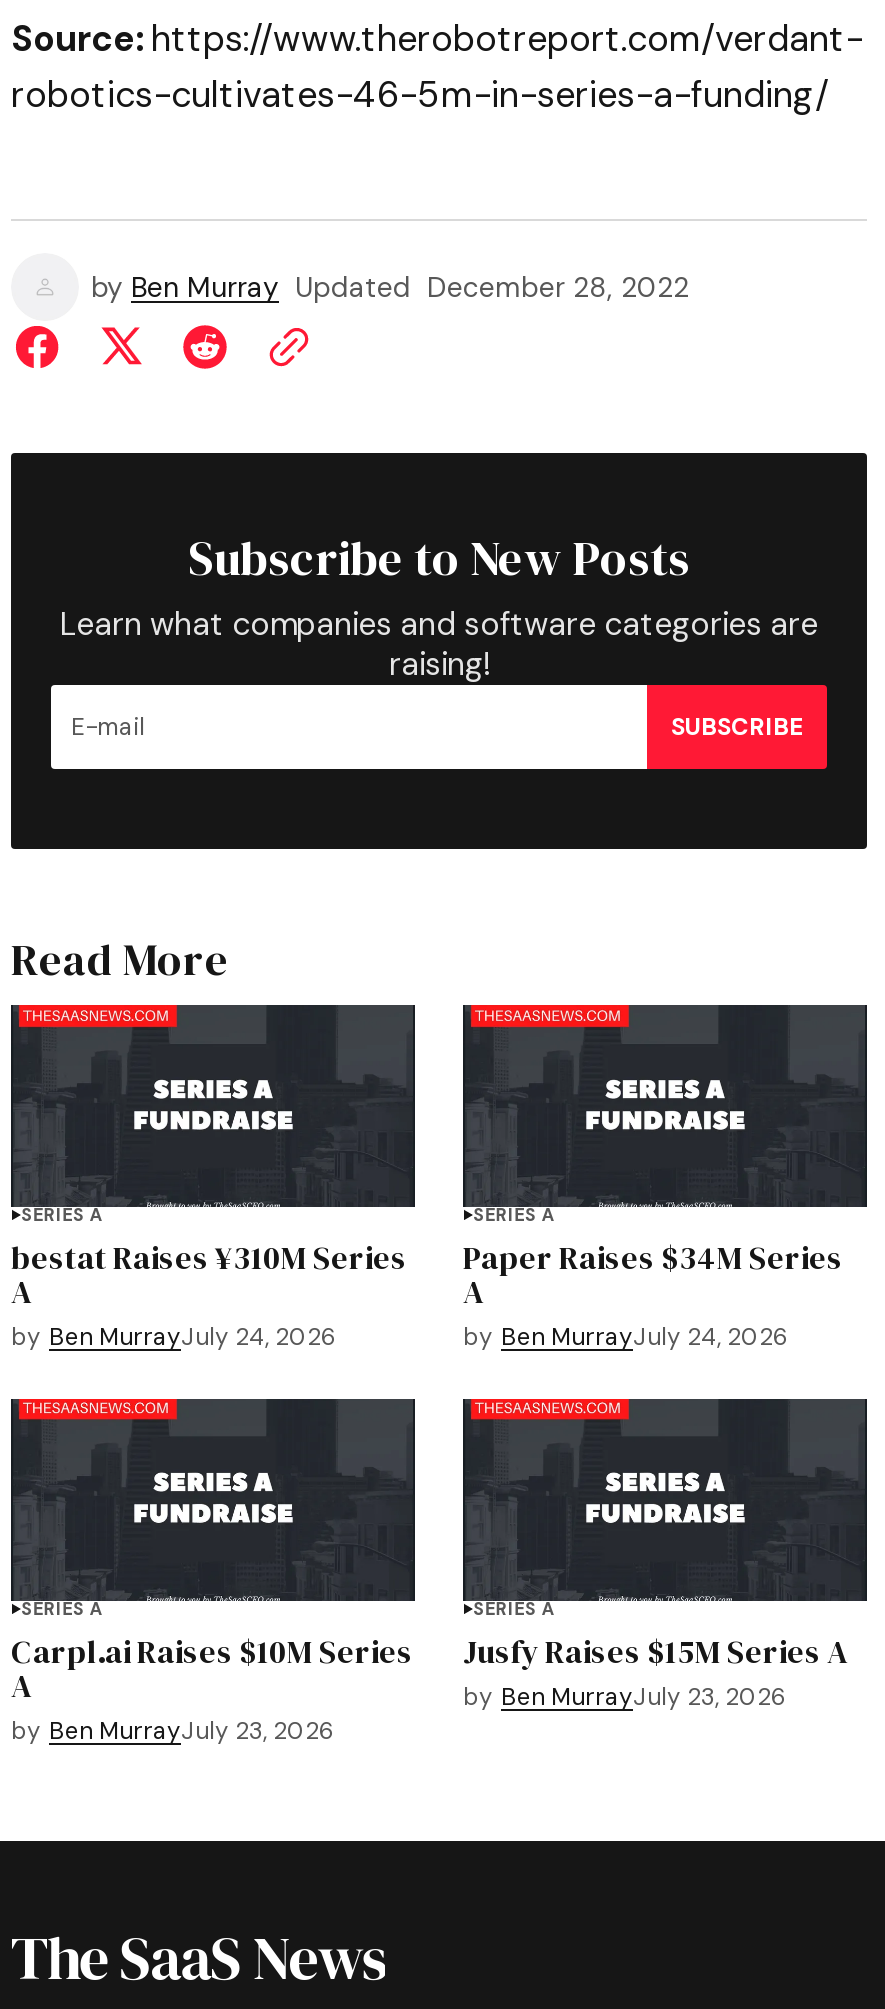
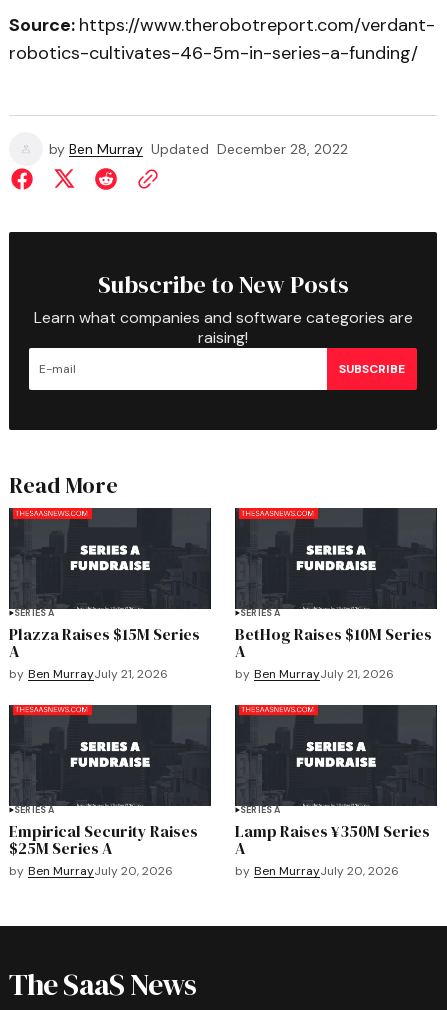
- bestat Raises ¥310M Series
+ Plazza Raises $15M Series

- Paper Raises $34M Series
+ BetHog Raises $10M Series

- by Ben MurrayJuly 24, 2026
+ by Ben MurrayJuly 21, 2026

- by Ben MurrayJuly 24, 2026
+ by Ben MurrayJuly 21, 2026

- Carpl.ai Raises $10M Series
- A
- by Ben MurrayJuly 23, 2026
+ Empirical Security Raises
+ $25M Series A
+ by Ben MurrayJuly 20, 2026

- Jusfy Raises $15M Series A
- by Ben MurrayJuly 23, 2026
+ Lamp Raises ¥350M Series
+ A
+ by Ben MurrayJuly 20, 2026
